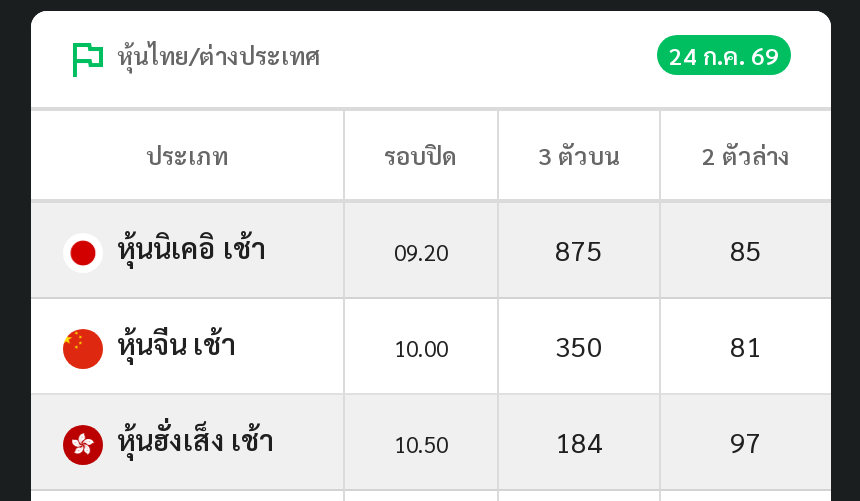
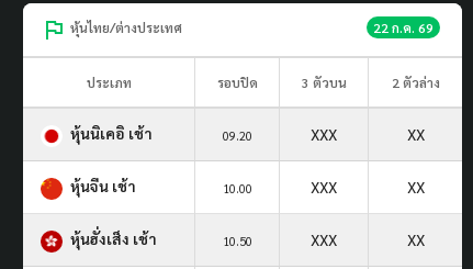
- 24 ก.ค. 69
+ 22 ก.ค. 69

- 875
- 85
+ XXX
+ XX

- 350
- 81
+ XXX
+ XX

- 184
- 97
+ XXX
+ XX
